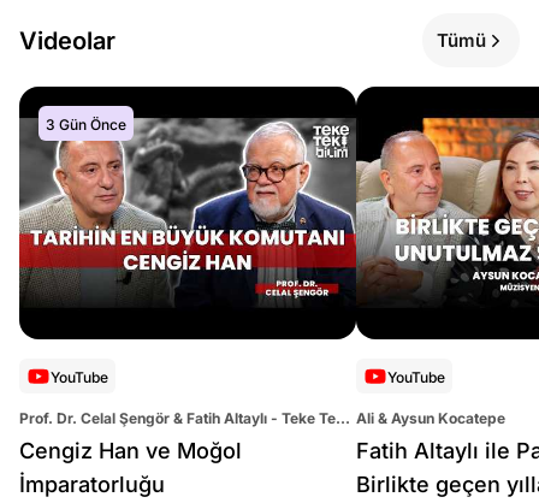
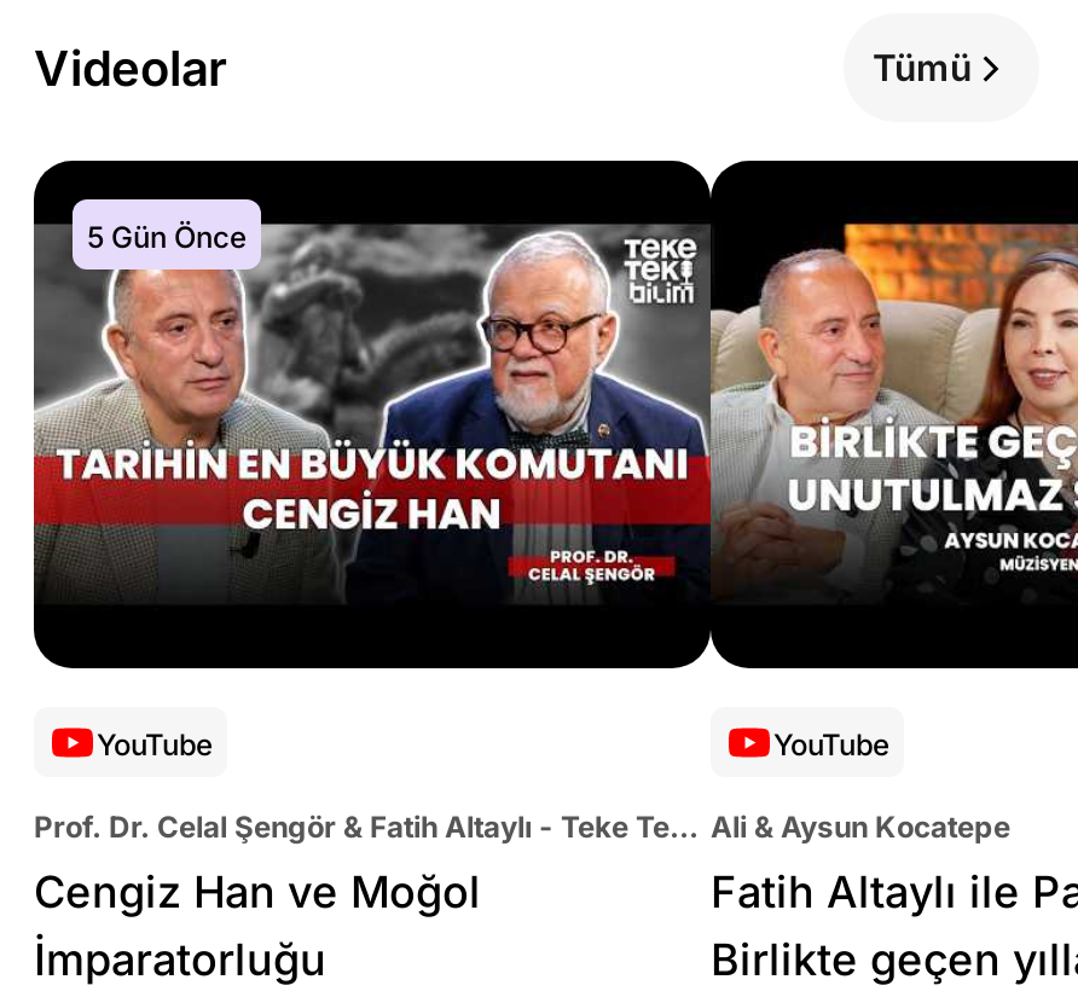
- 3 Gün Önce
+ 5 Gün Önce
